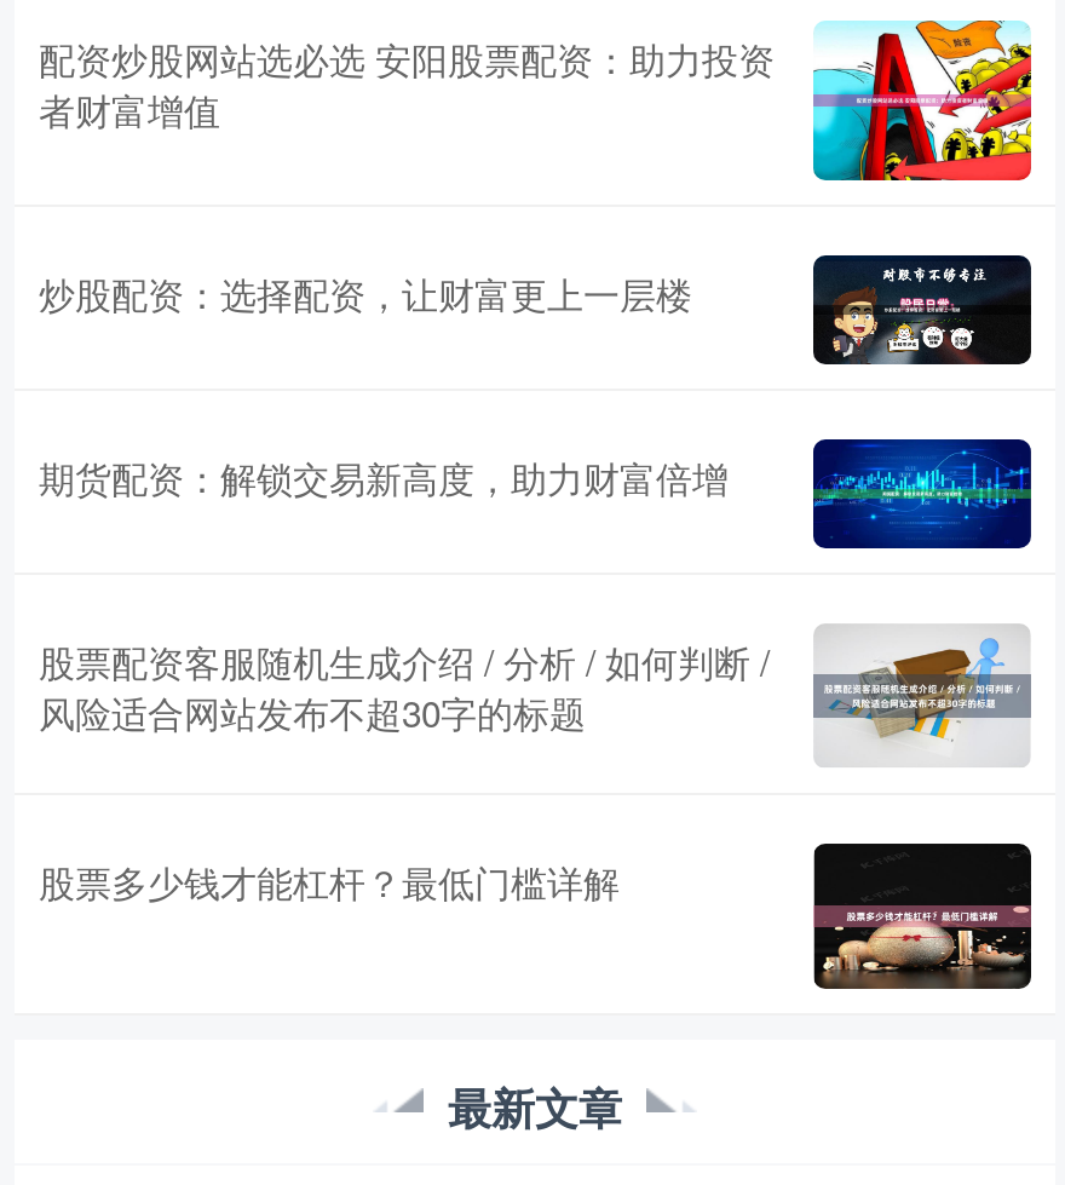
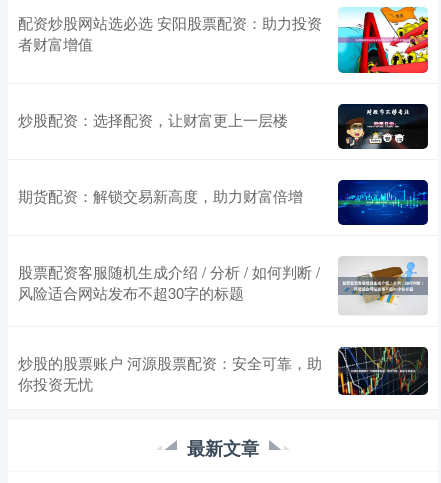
- [image]
+ [image]

- 股票多少钱才能杠杆？最低门槛详解
+ 炒股的股票账户 河源股票配资：安全可靠，助
+ 你投资无忧
